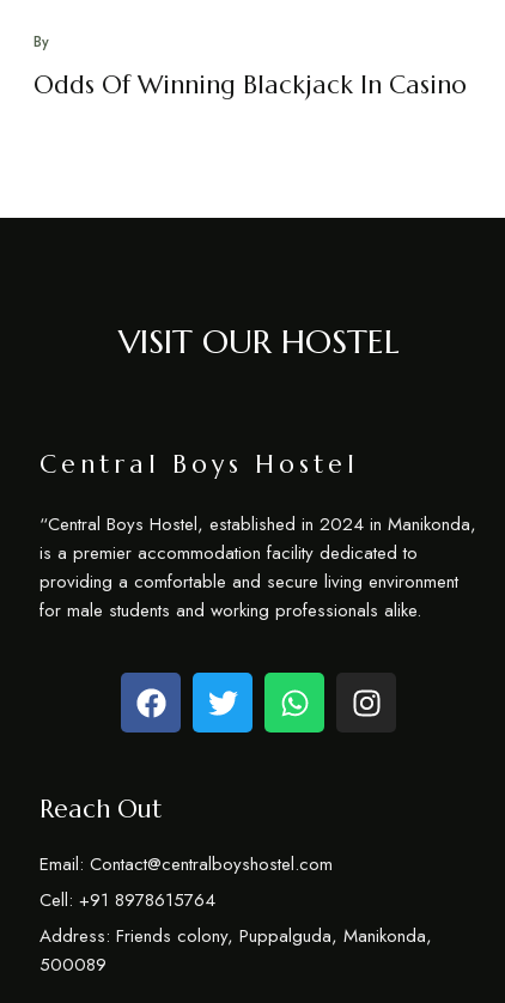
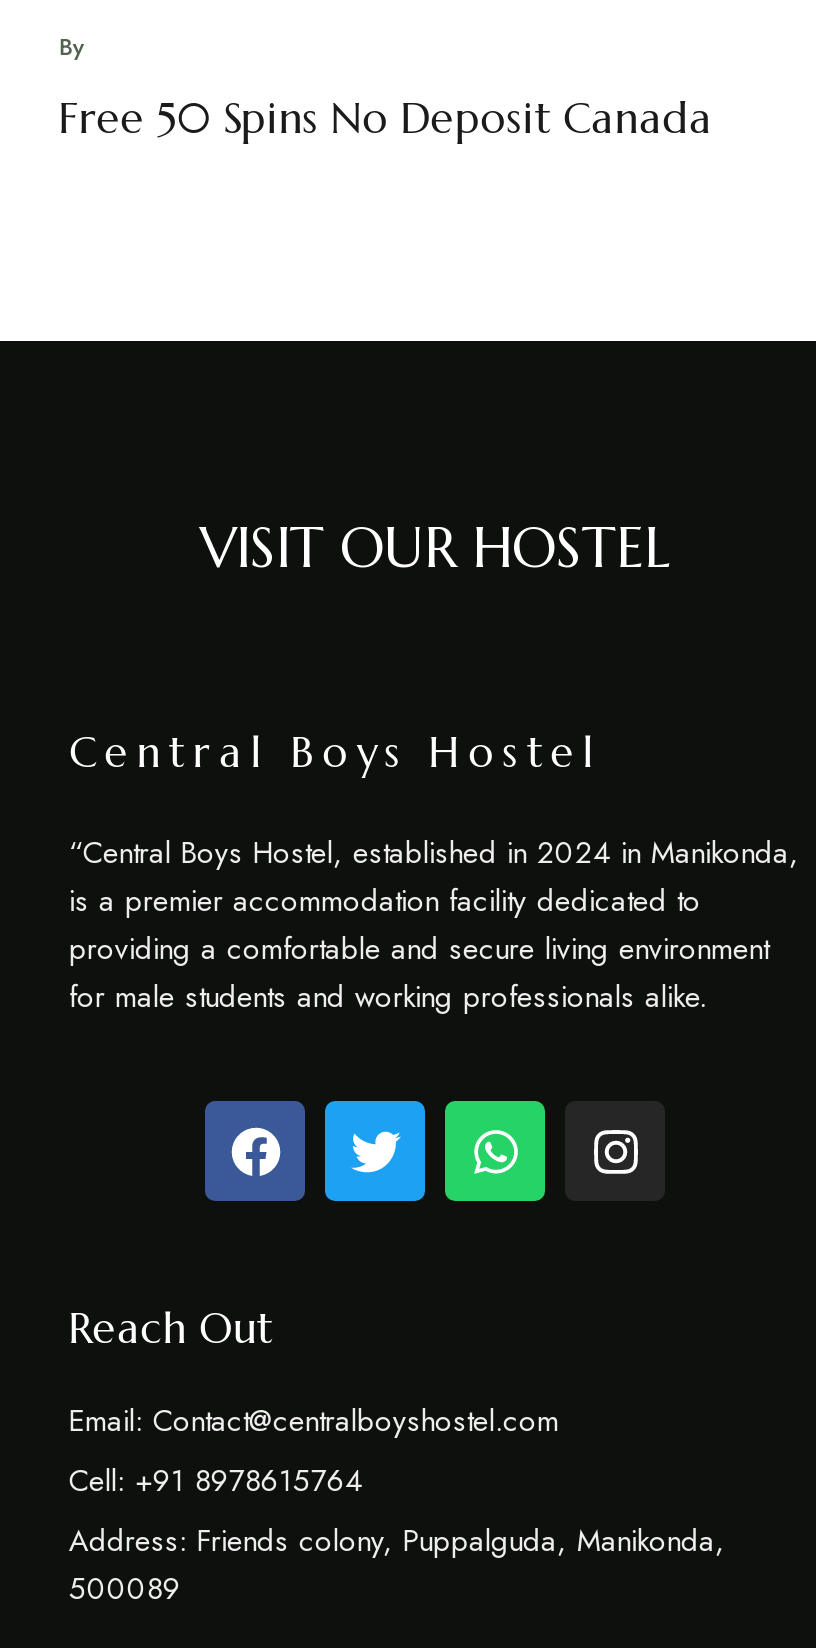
- Odds Of Winning Blackjack In Casino
+ Free 50 Spins No Deposit Canada
